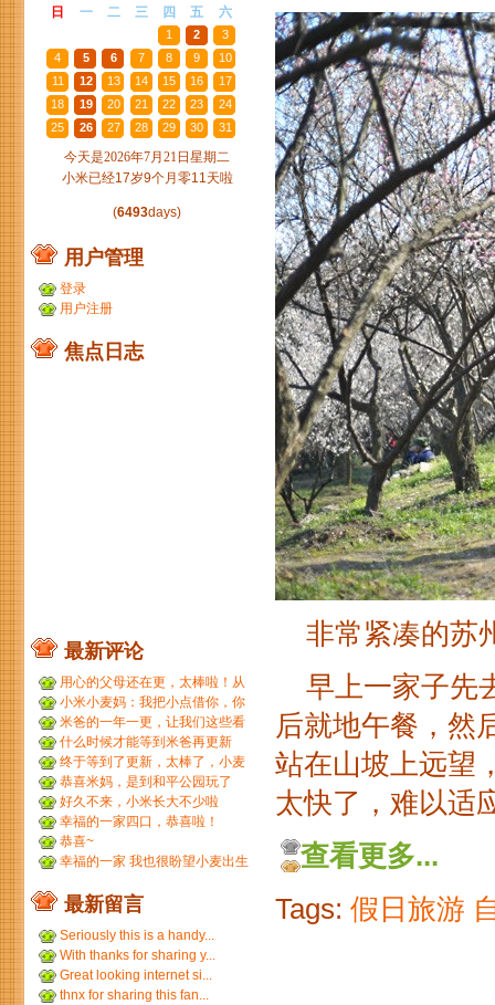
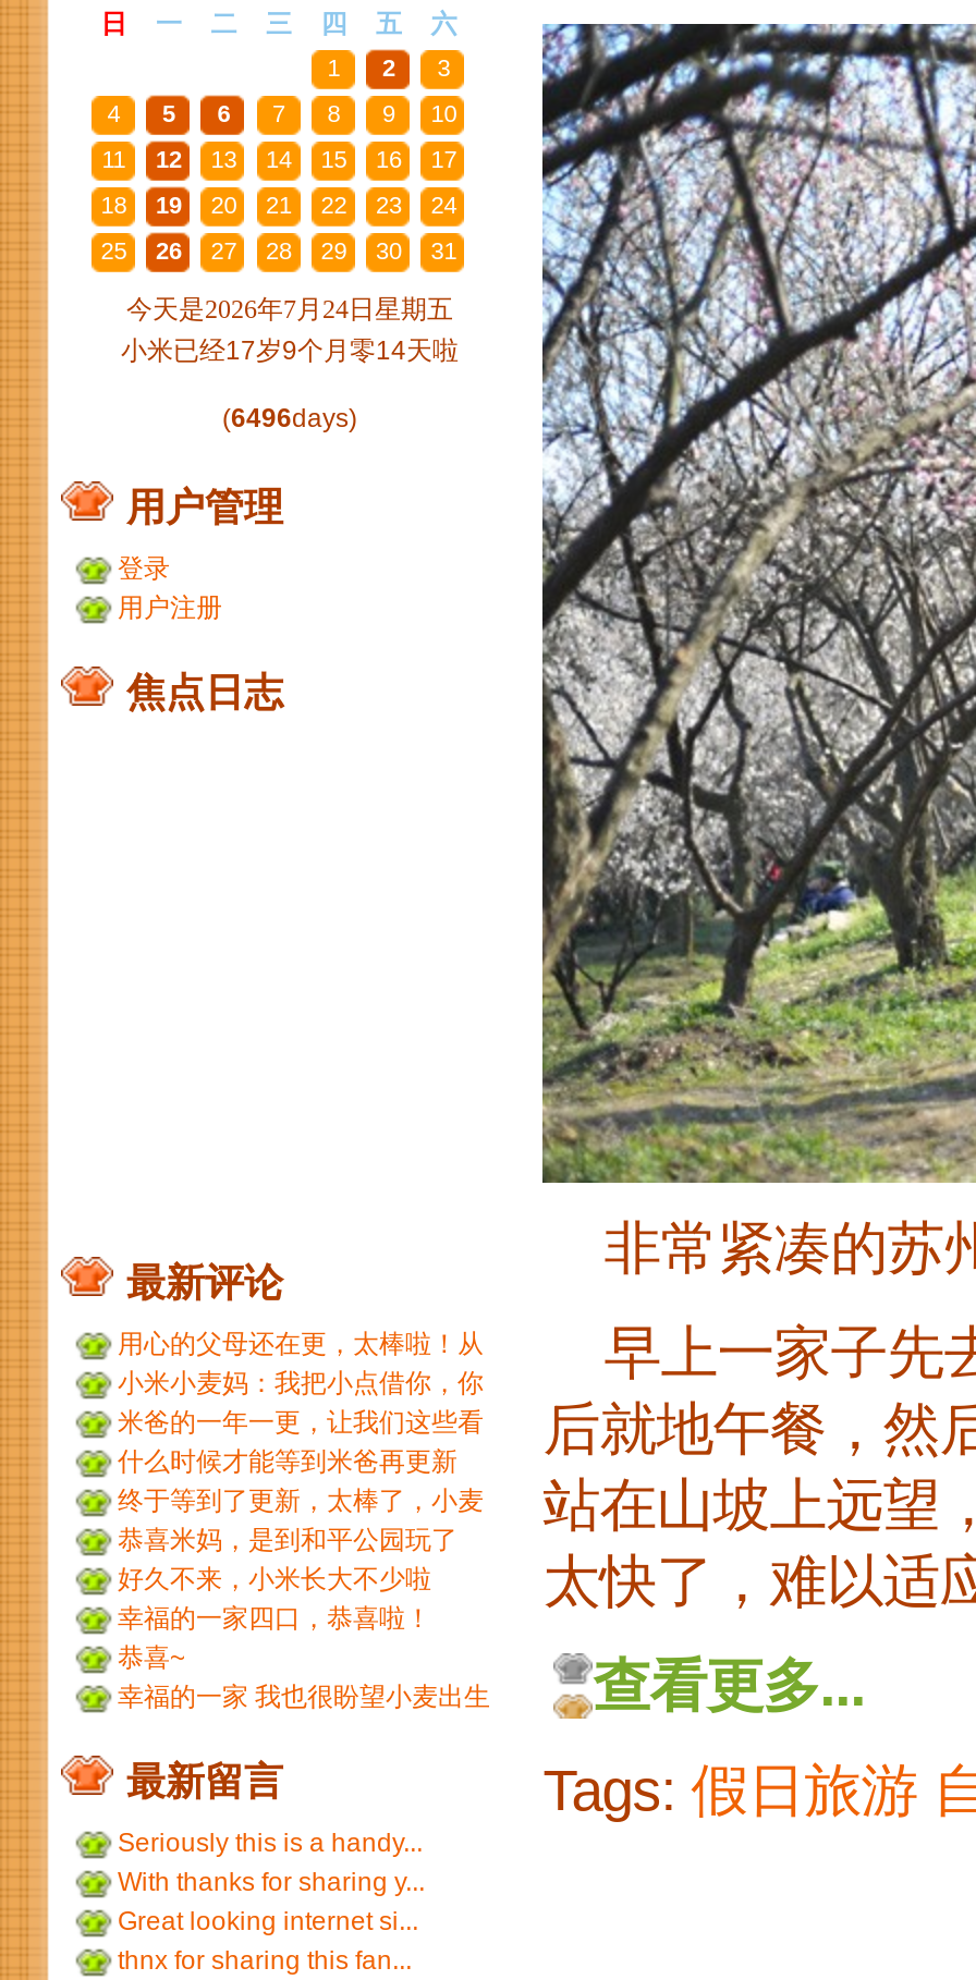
- 今天是2026年7月21日星期二
+ 今天是2026年7月24日星期五

- 小米已经17岁9个月零11天啦
+ 小米已经17岁9个月零14天啦

- (6493days)
+ (6496days)
